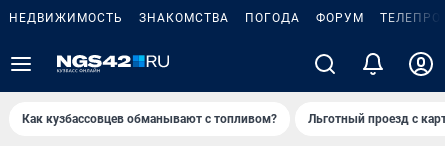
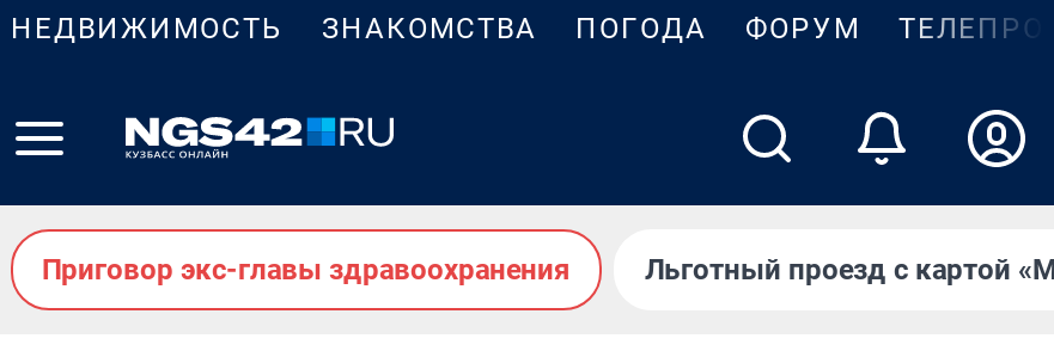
- Как кузбассовцев обманывают с топливом?
+ Приговор экс-главы здравоохранения
